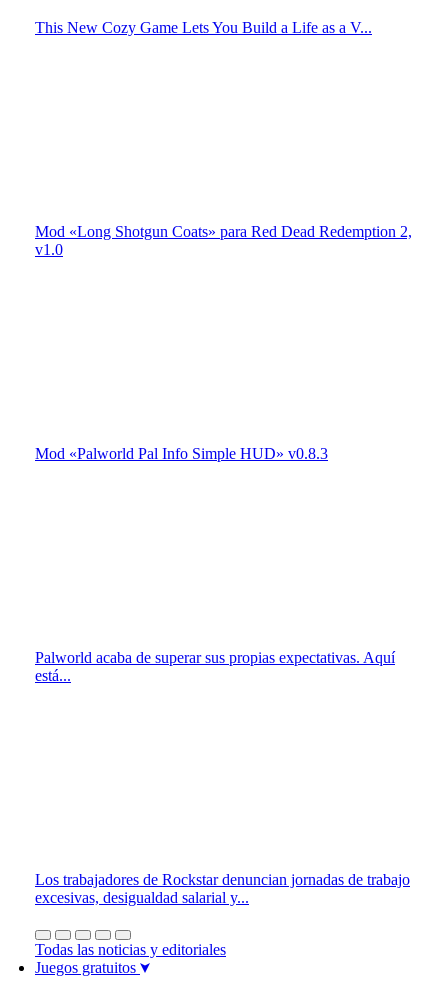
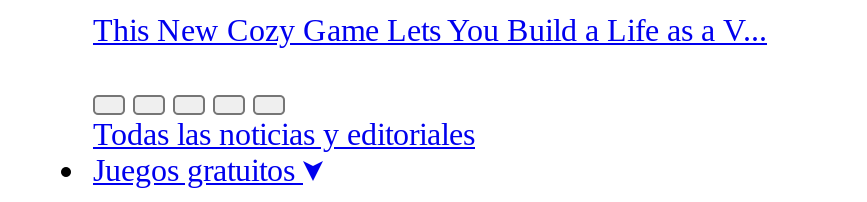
- Mod «Long Shotgun Coats» para Red Dead Redemption 2,
- v1.0

- Mod «Palworld Pal Info Simple HUD» v0.8.3

- Palworld acaba de superar sus propias expectativas. Aquí
- está...

- Los trabajadores de Rockstar denuncian jornadas de trabajo
- excesivas, desigualdad salarial y...
